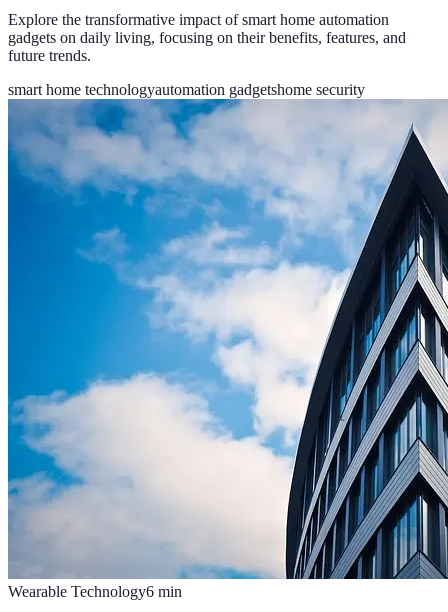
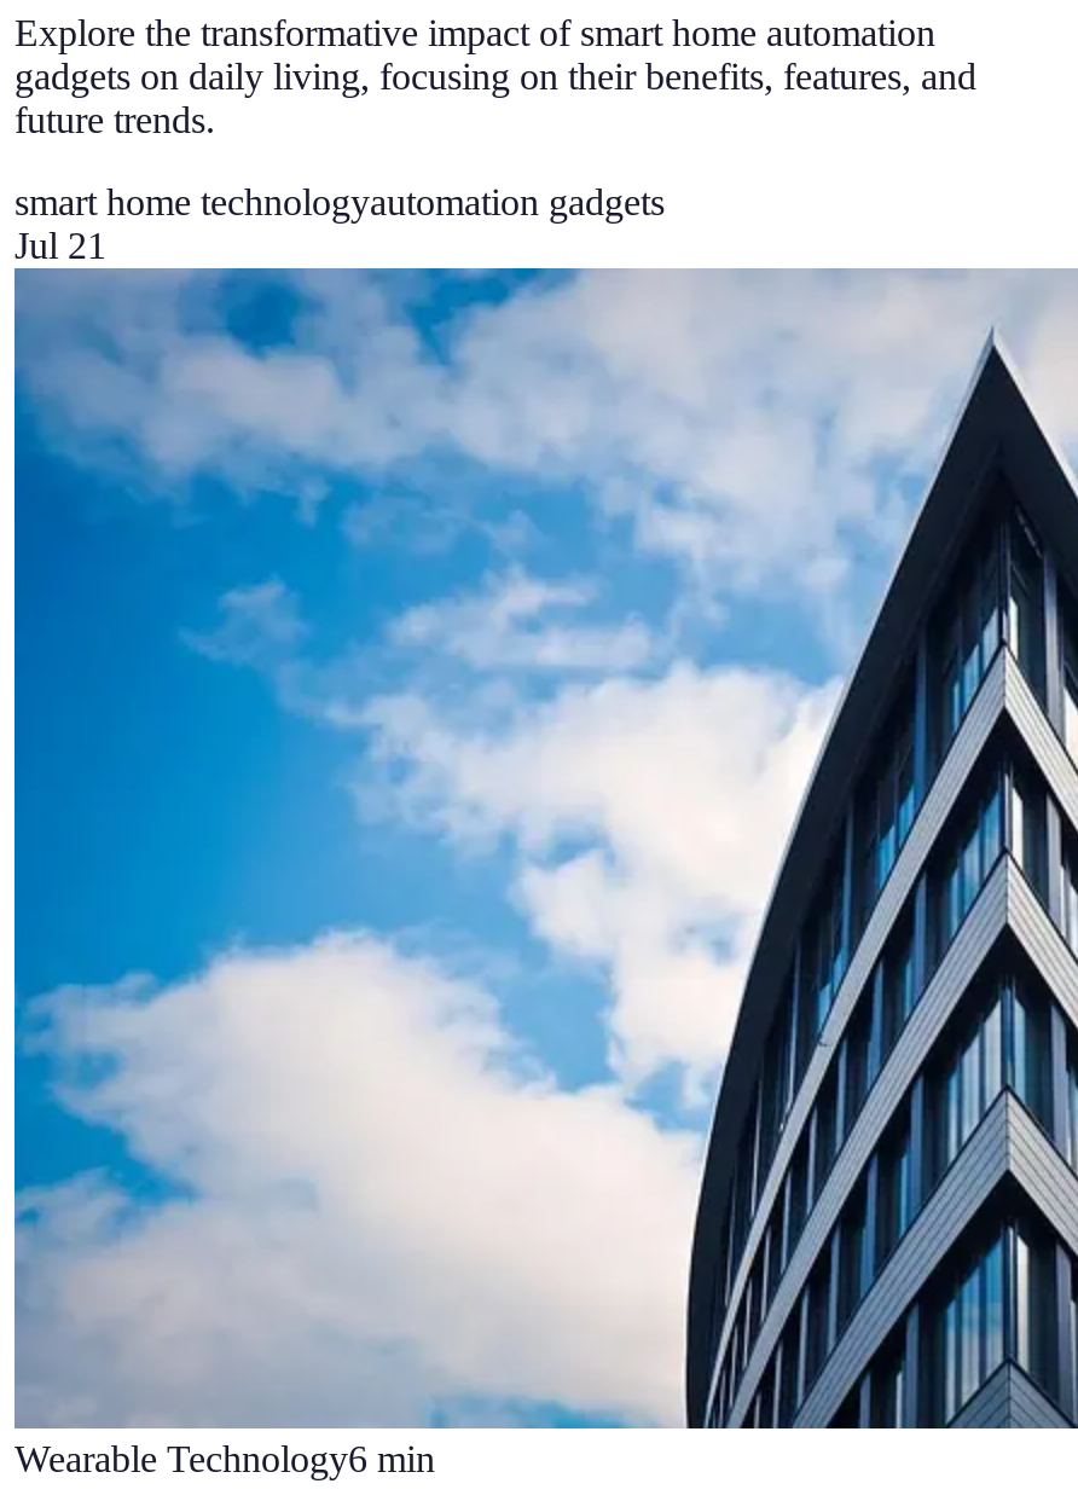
- smart home technologyautomation gadgetshome security
+ smart home technologyautomation gadgets
+ Jul 21
